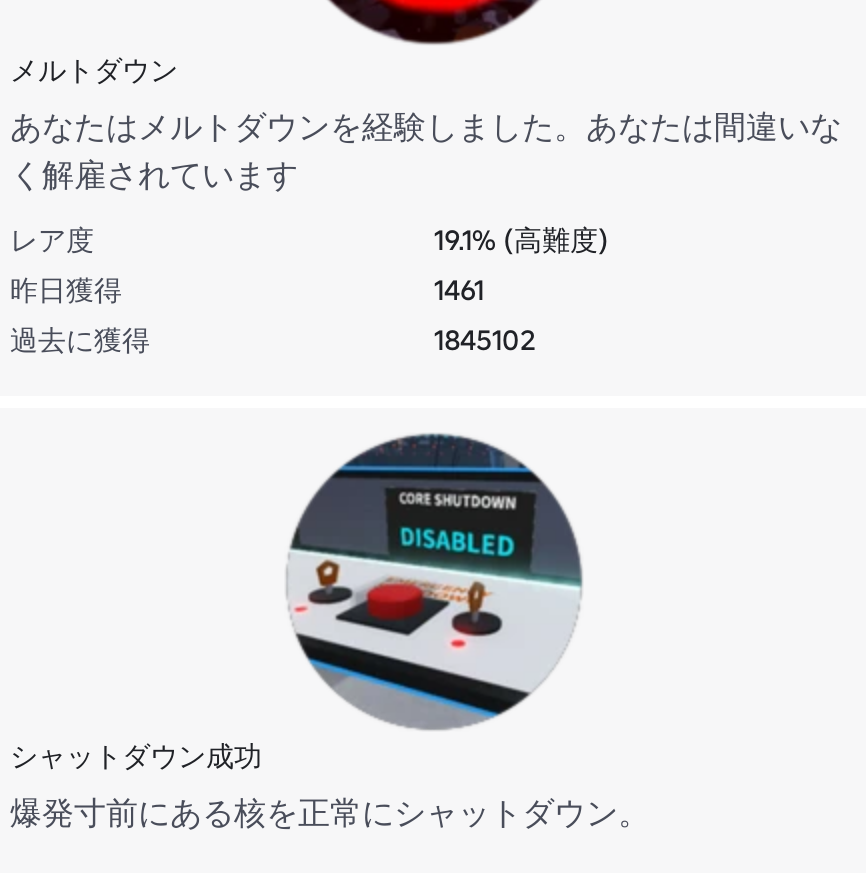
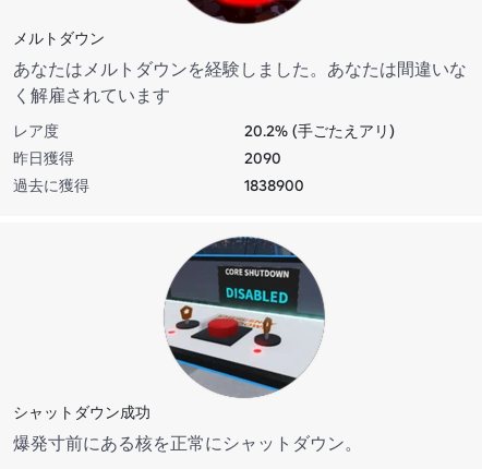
- 19.1% (高難度)
+ 20.2% (手ごたえアリ)

- 1461
+ 2090

- 1845102
+ 1838900
